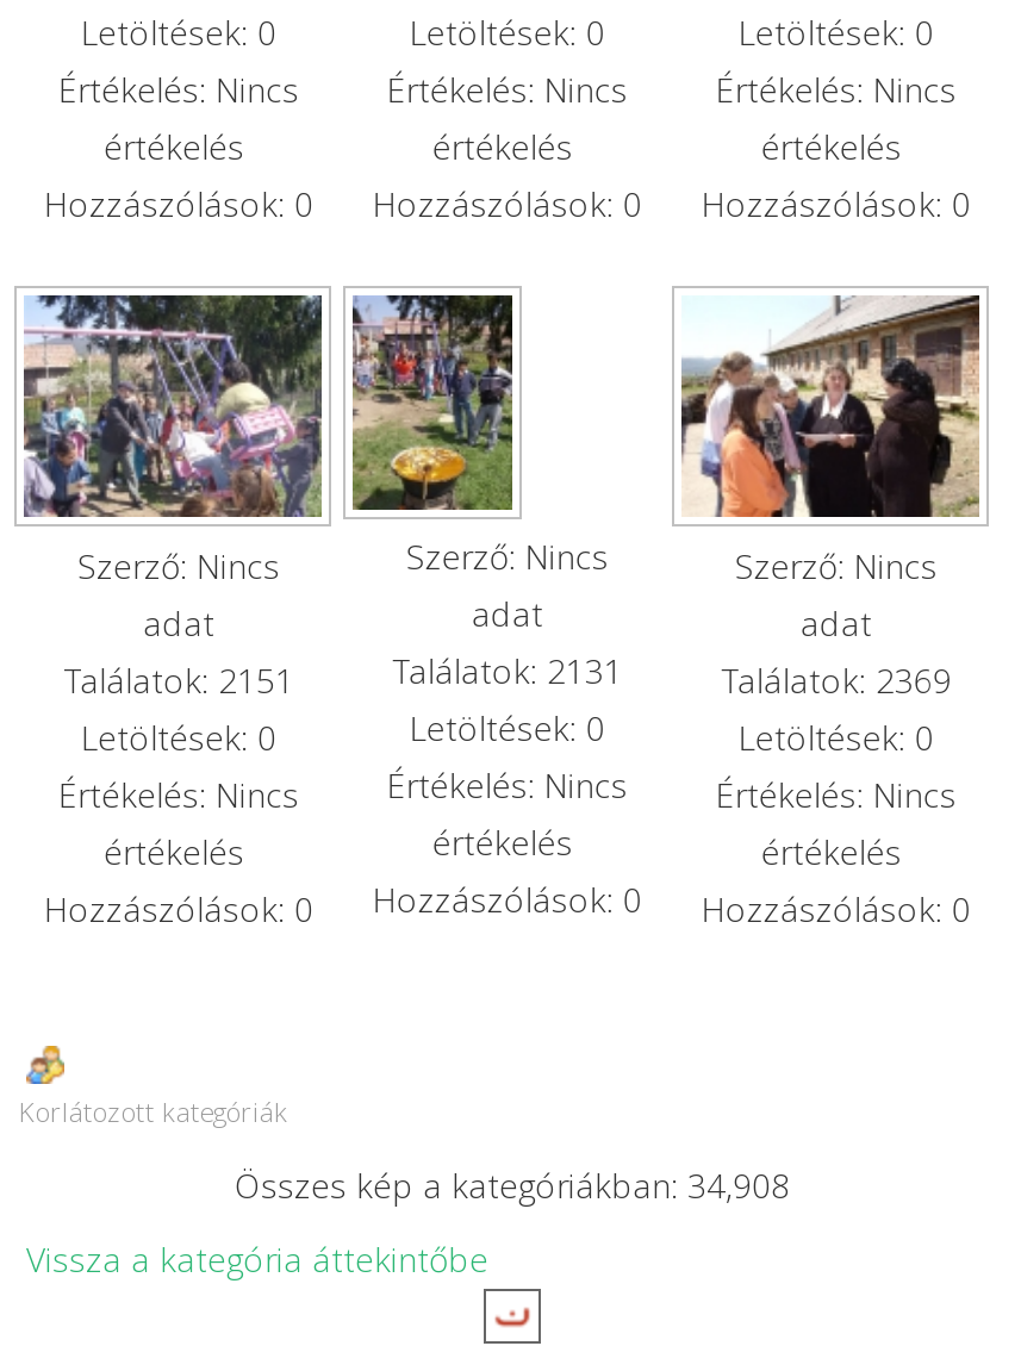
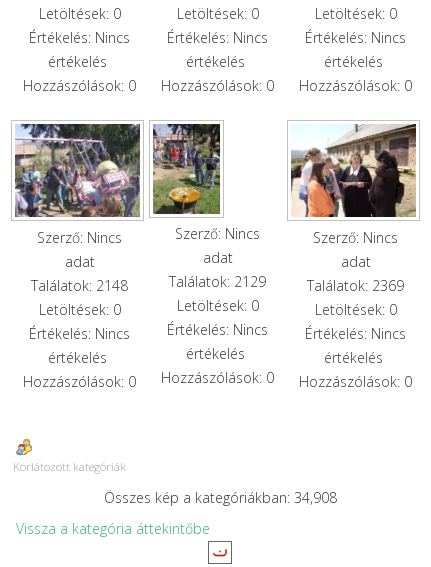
- Találatok: 2151
+ Találatok: 2148

- Találatok: 2131
+ Találatok: 2129
